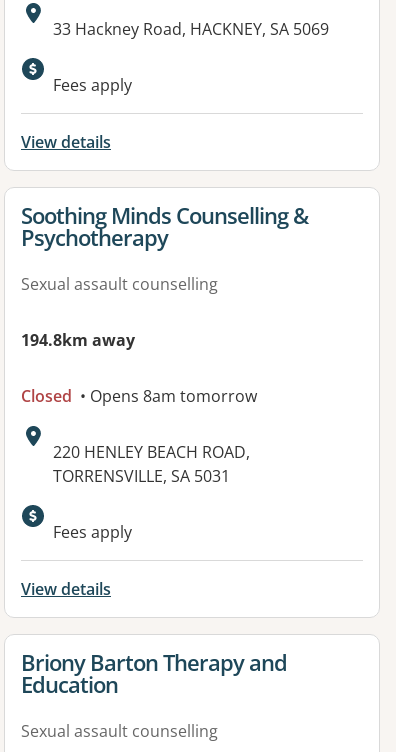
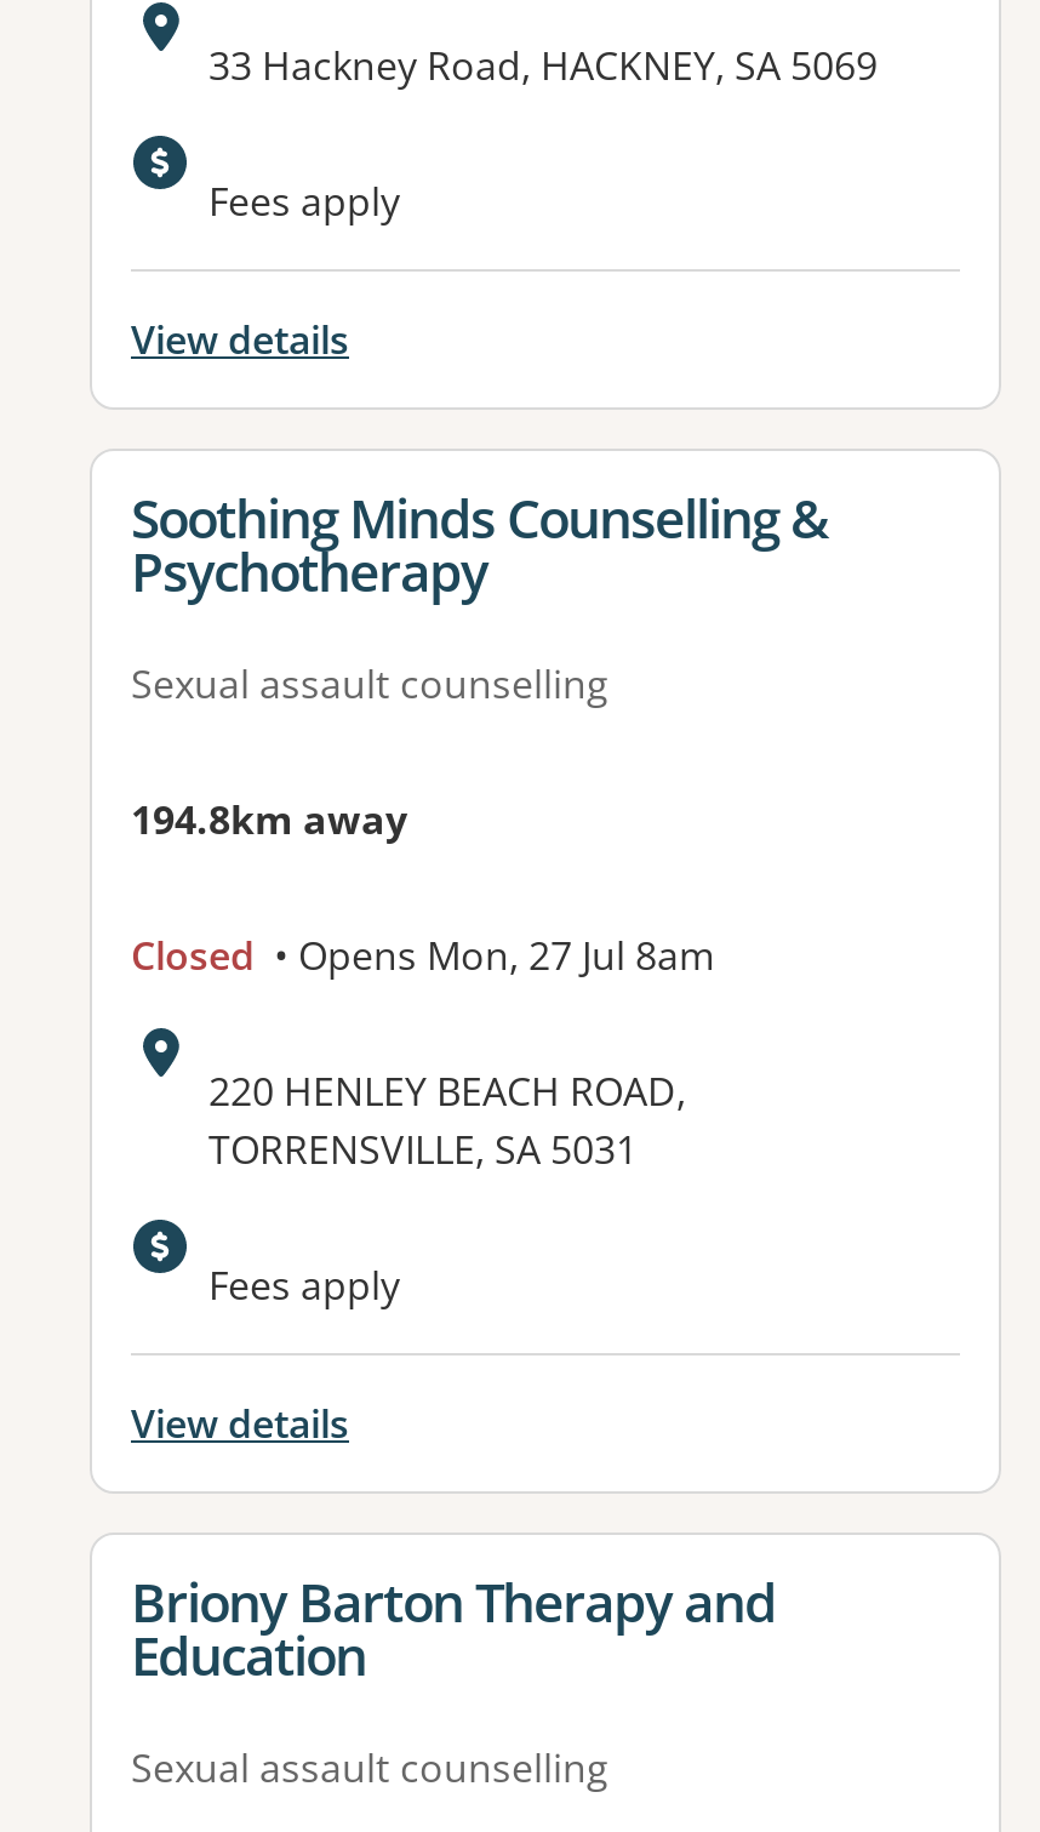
- Closed • Opens 8am tomorrow
+ Closed • Opens Mon, 27 Jul 8am
